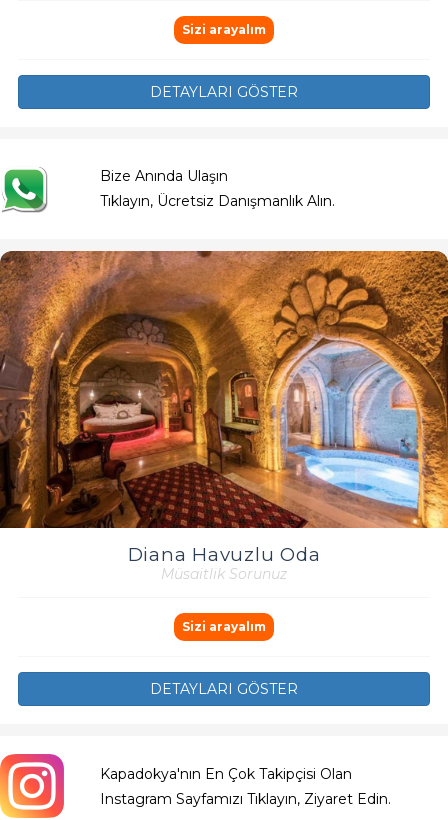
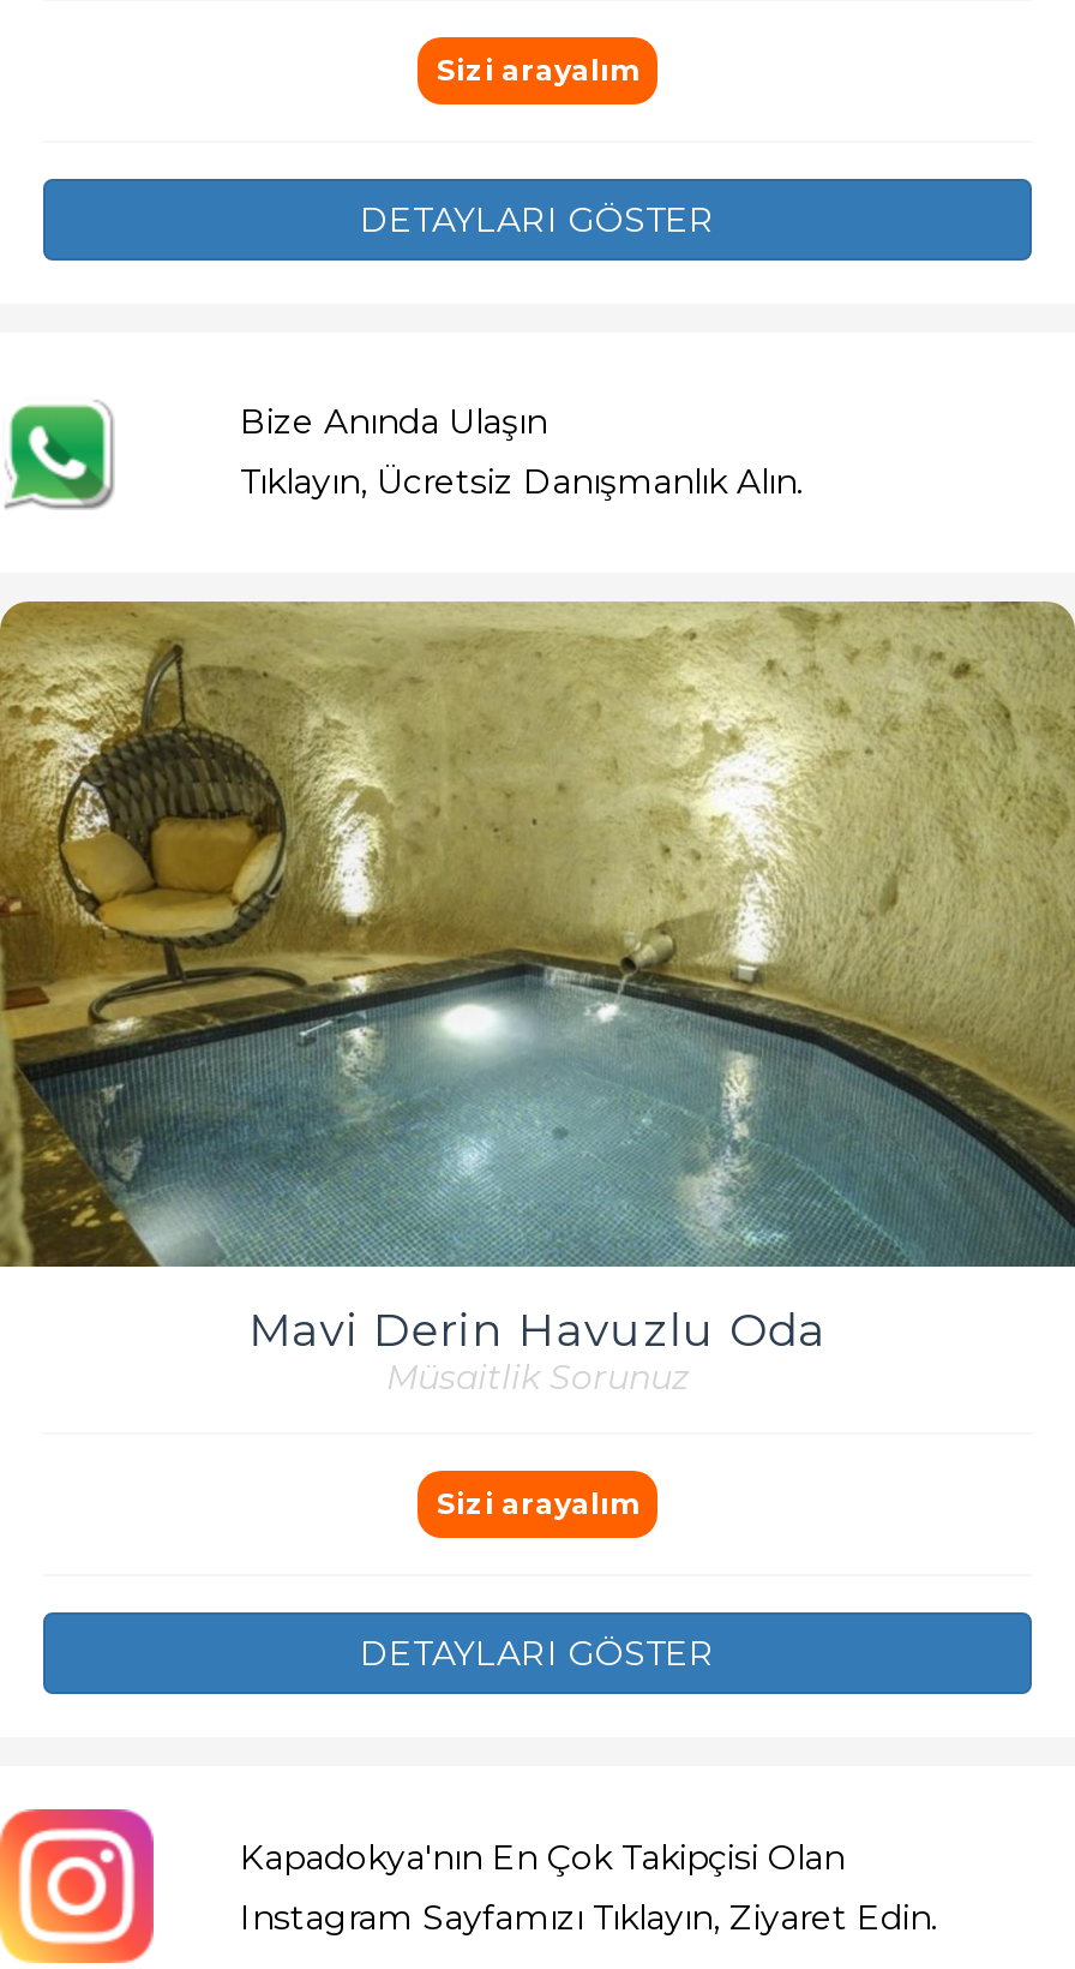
- [image]
- Diana Havuzlu Oda
+ [image]
+ Mavi Derin Havuzlu Oda
